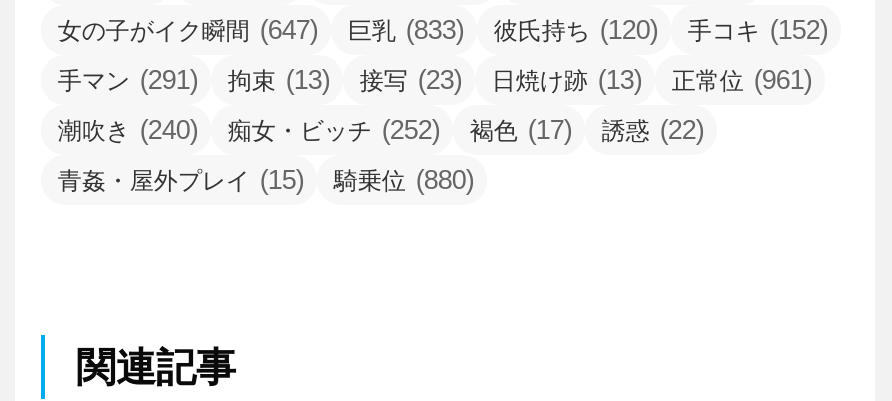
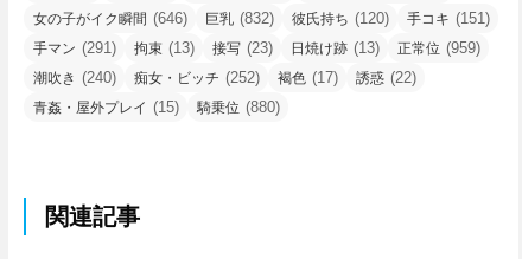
- 女の子がイク瞬間(647)
+ 女の子がイク瞬間(646)

- 巨乳(833)
+ 巨乳(832)

- 手コキ(152)
+ 手コキ(151)

- 手マン(291) 拘束(13) 接写(23) 日焼け跡(13) 正常位(961)
+ 手マン(291) 拘束(13) 接写(23) 日焼け跡(13) 正常位(959)
